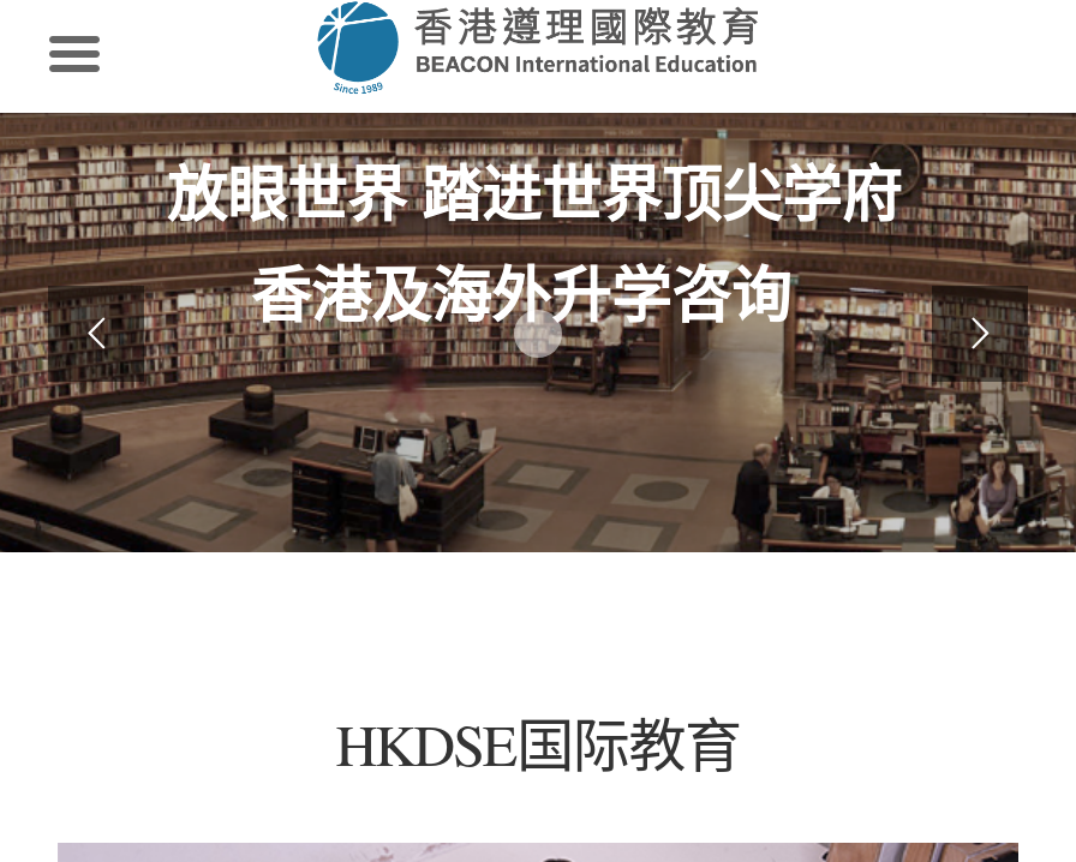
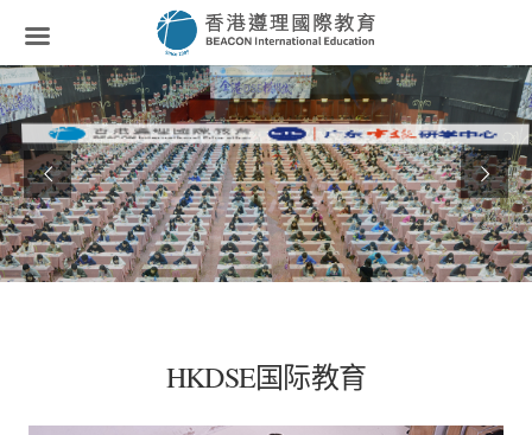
- [image]
+ [image]

- 放眼世界 踏进世界顶尖学府
- 香港及海外升学咨询
